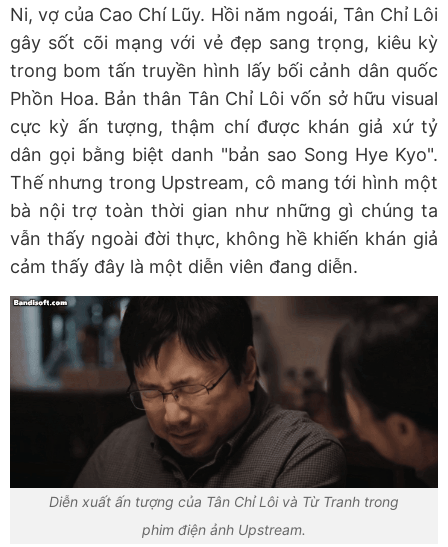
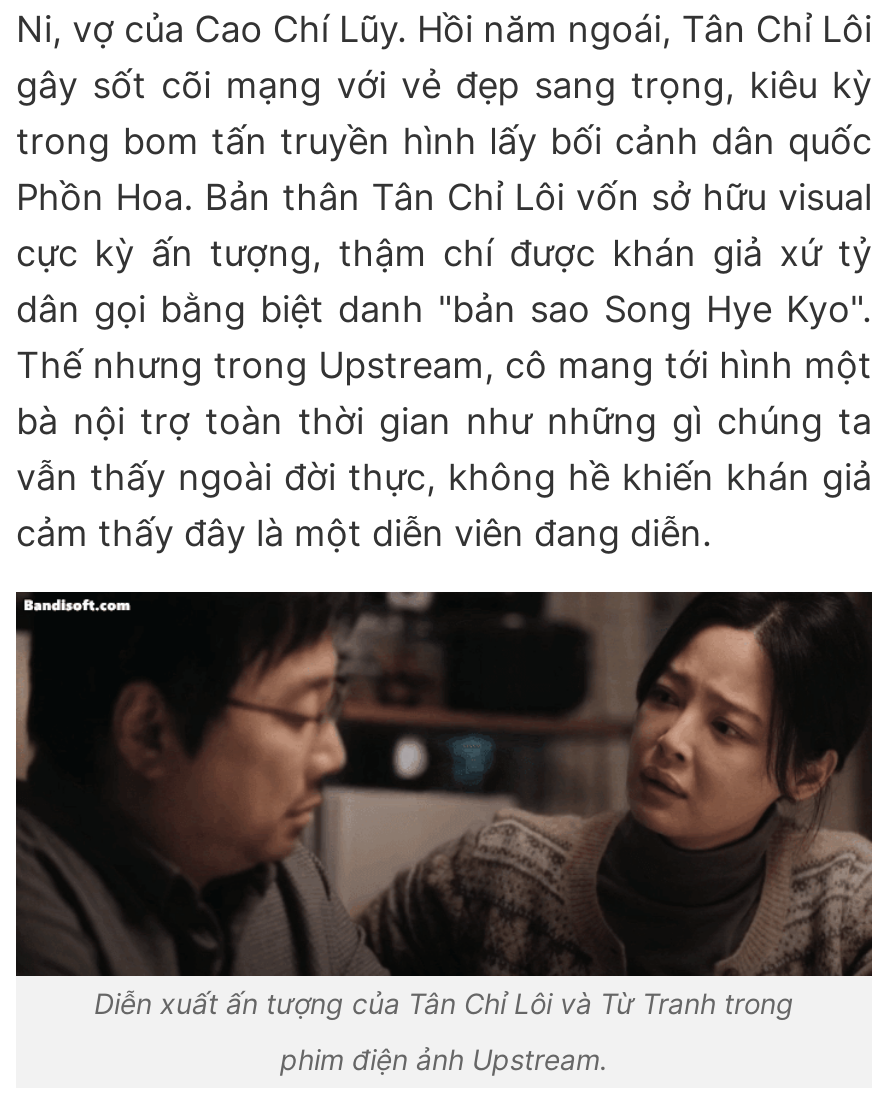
- [image]
+ [image]
